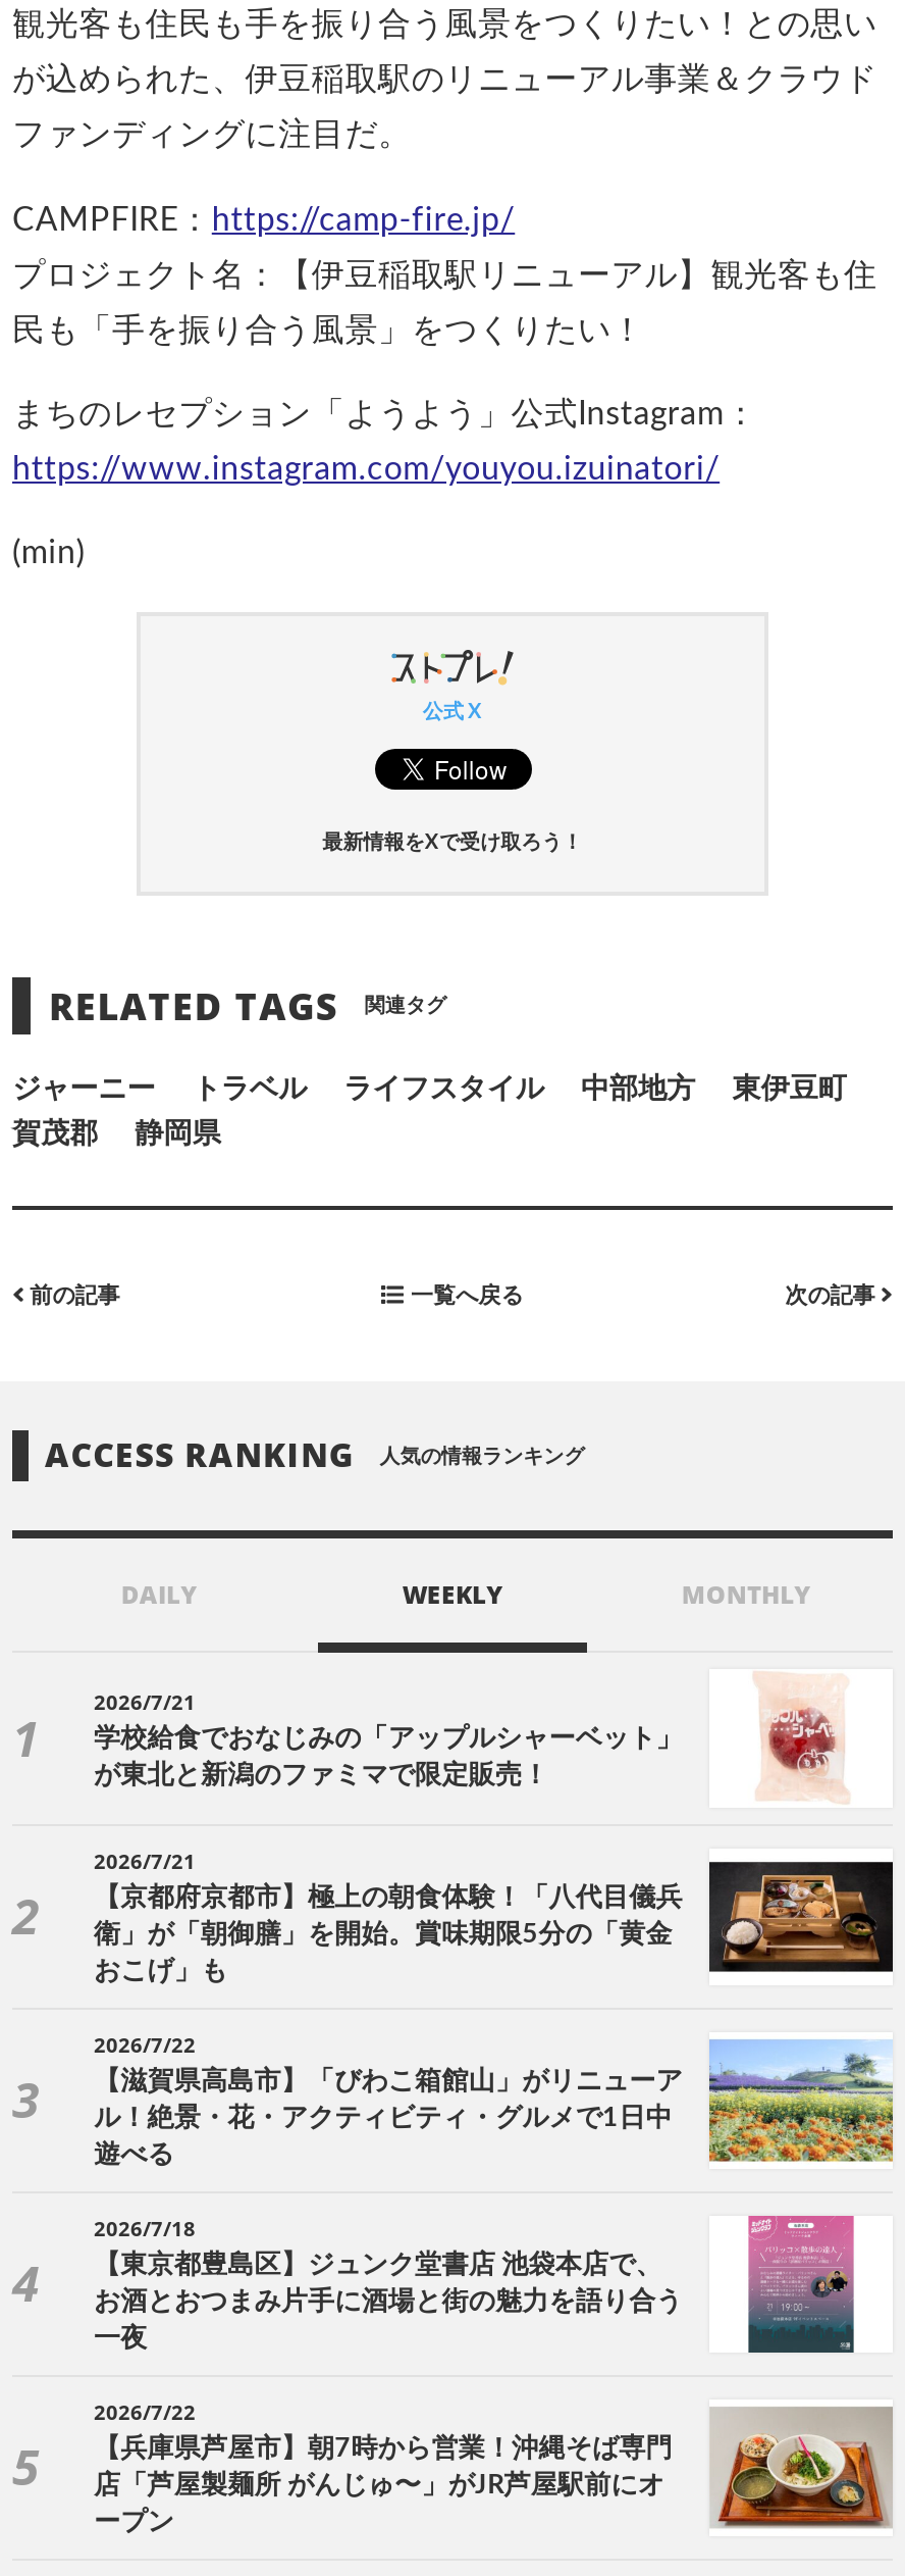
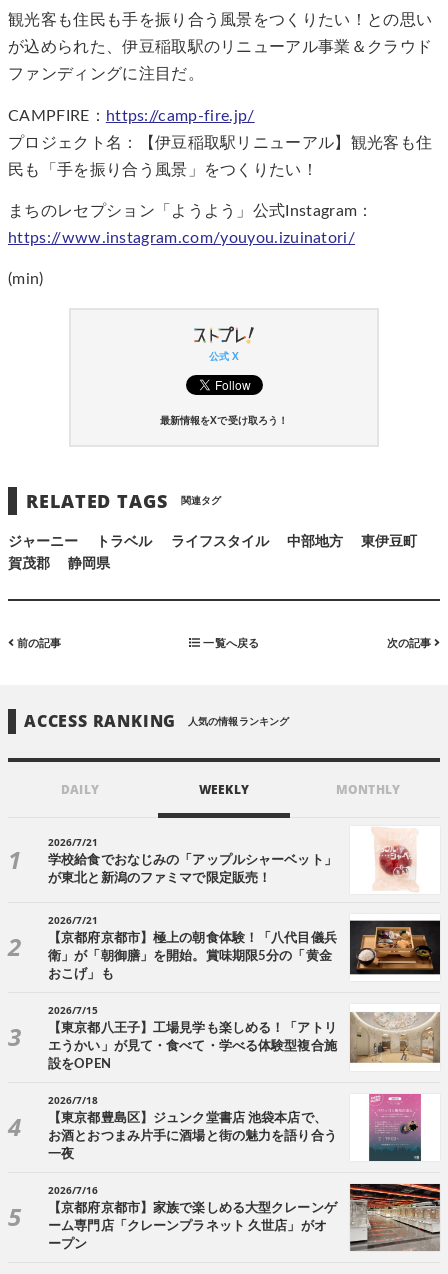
- [image]
- 2026/7/22
- 【滋賀県高島市】「びわこ箱館山」がリニューア
- ル！絶景・花・アクティビティ・グルメで1日中
- 遊べる
+ [image]
+ 2026/7/15
+ 【東京都八王子】工場見学も楽しめる！「アトリ
+ エうかい」が見て・食べて・学べる体験型複合施
+ 設をOPEN

- 2026/7/22
+ 2026/7/16

- [image]
- 【兵庫県芦屋市】朝7時から営業！沖縄そば専門
+ [image]
+ 【京都府京都市】家族で楽しめる大型クレーンゲ

- 店「芦屋製麺所 がんじゅ〜」がJR芦屋駅前にオ
+ ーム専門店「クレーンプラネット 久世店」がオ
